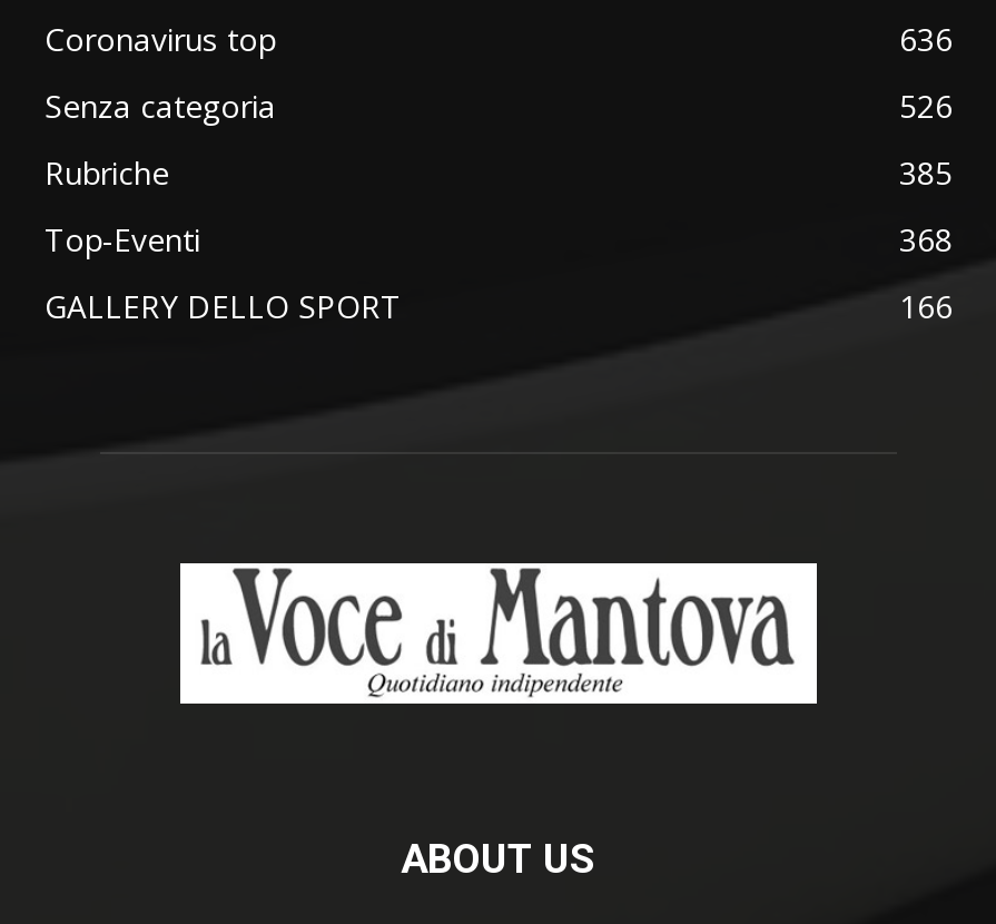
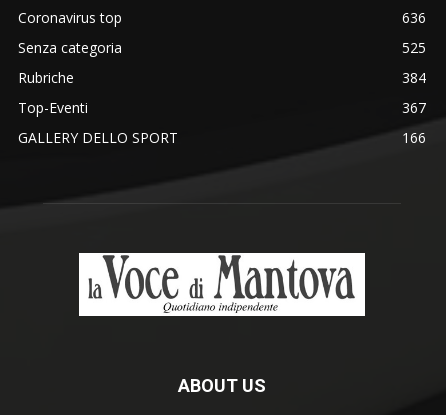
- 526
+ 525

- 385
+ 384

- 368
+ 367
